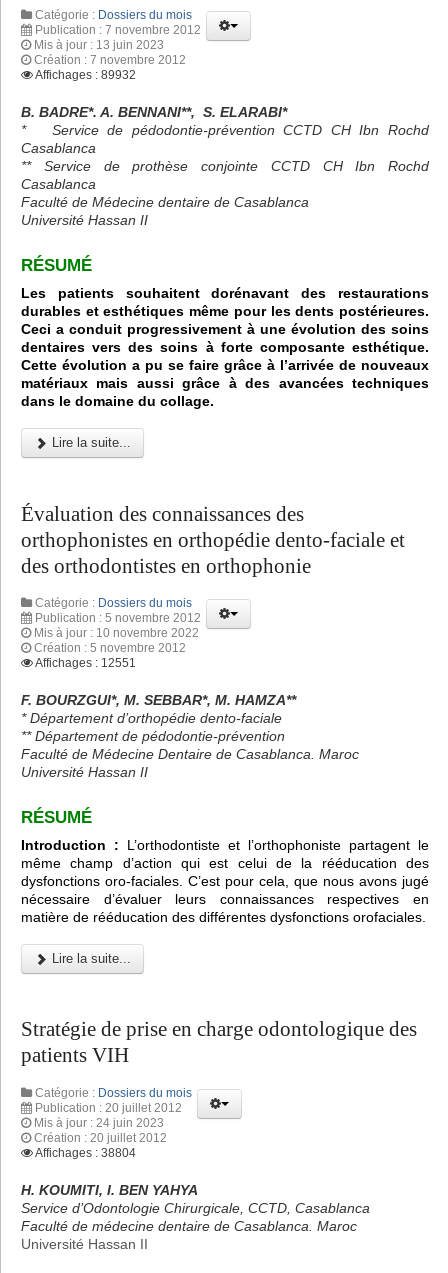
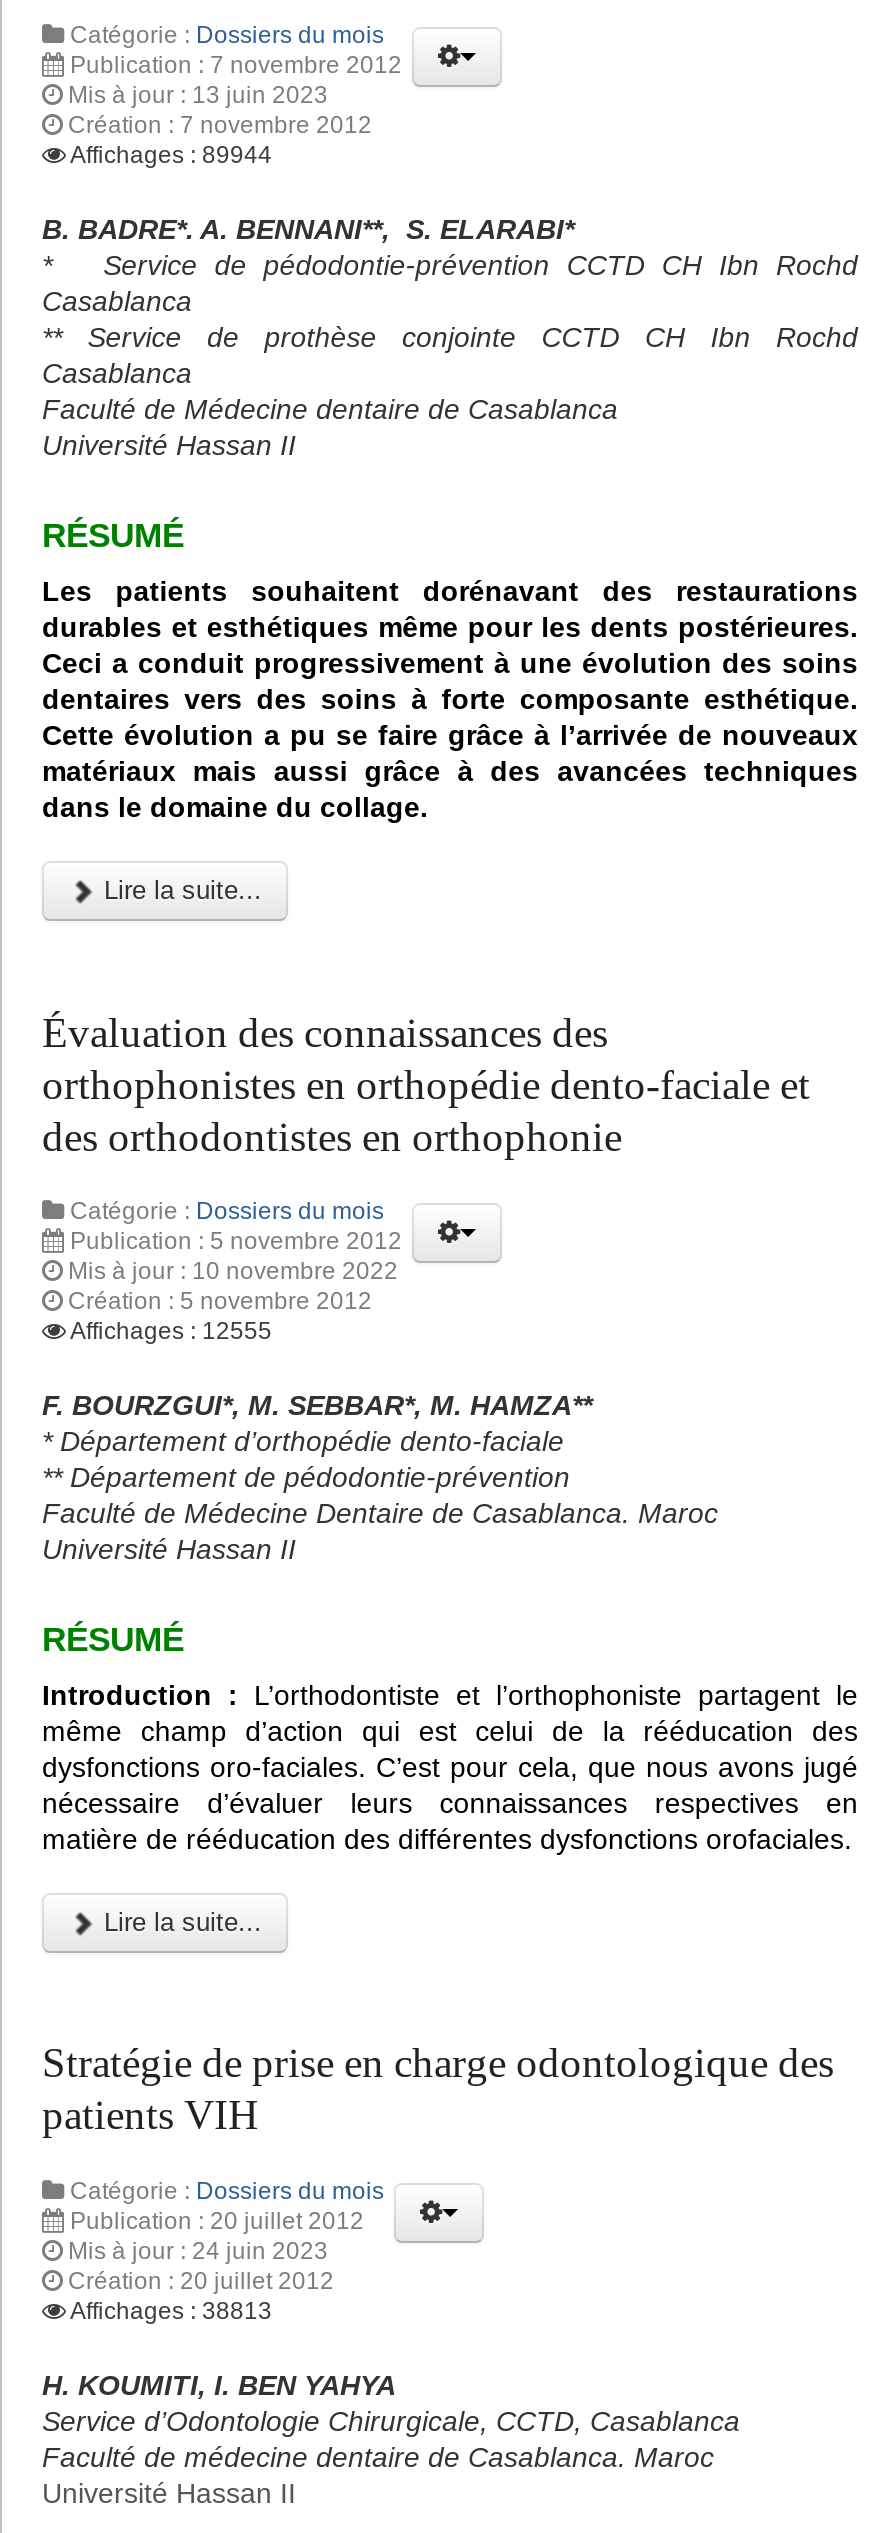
- Affichages : 89932
+ Affichages : 89944

- Affichages : 12551
+ Affichages : 12555

- Affichages : 38804
+ Affichages : 38813
